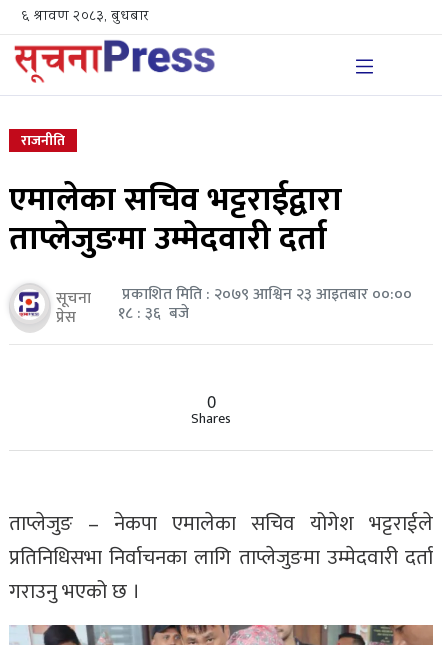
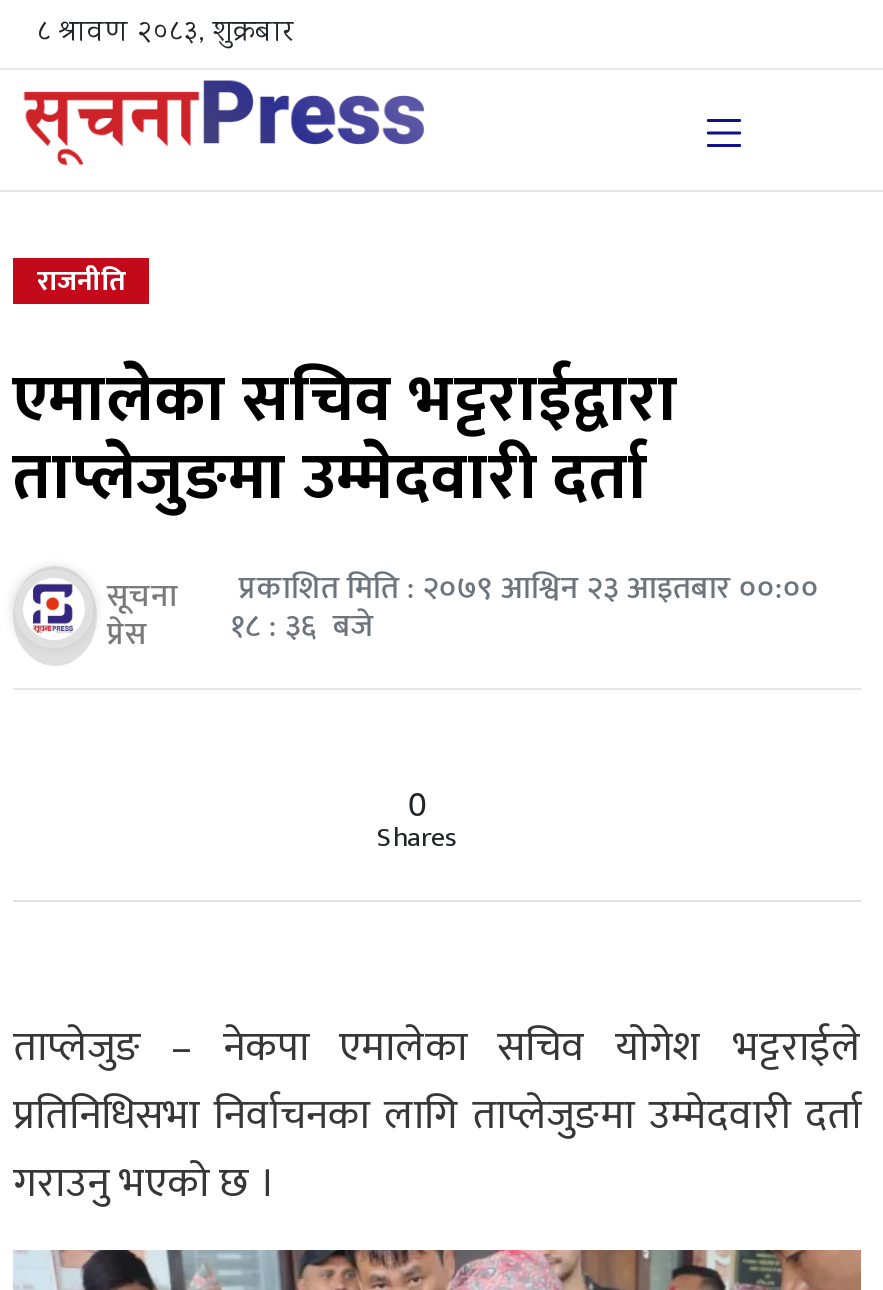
- ६ श्रावण २०८३, बुधबार
+ ८ श्रावण २०८३, शुक्रबार
